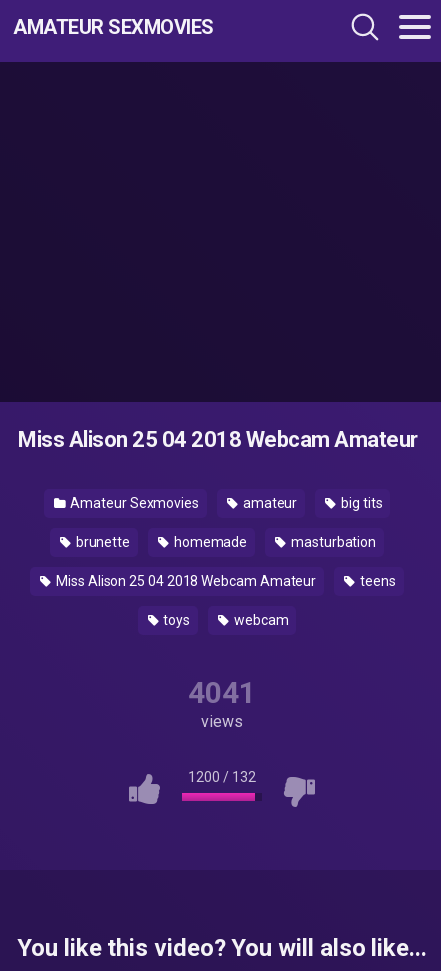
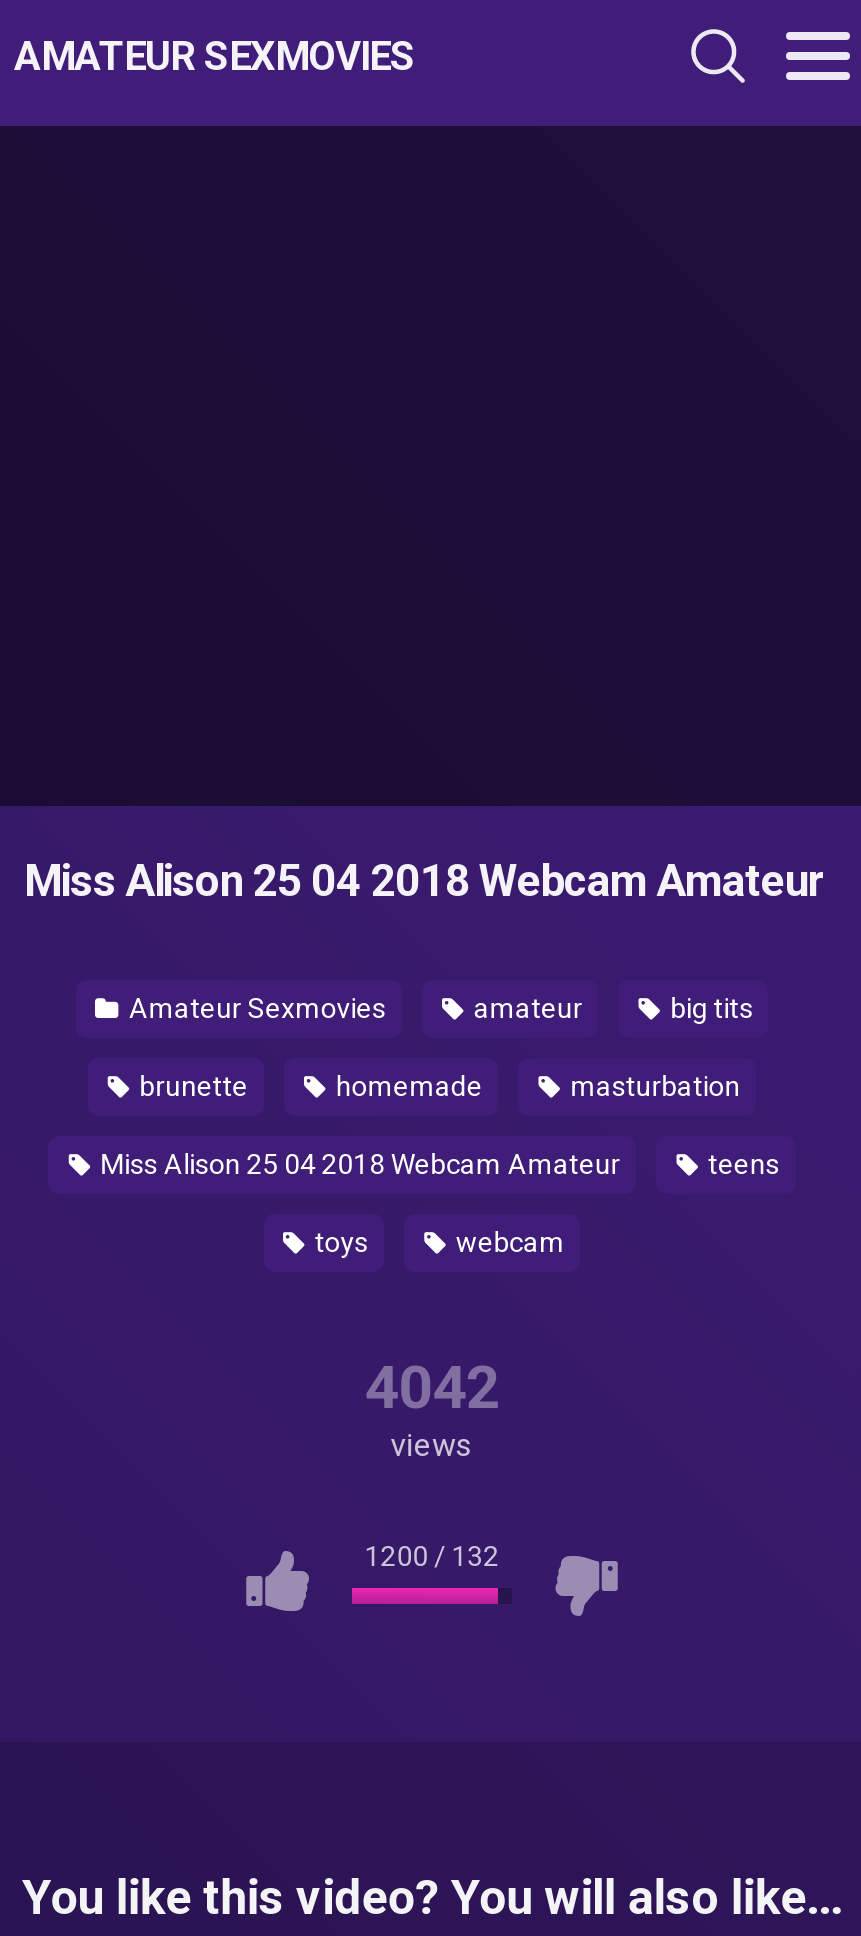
- 4041
+ 4042
